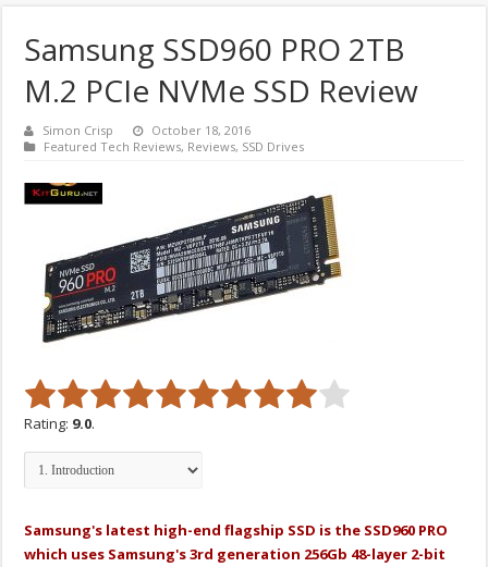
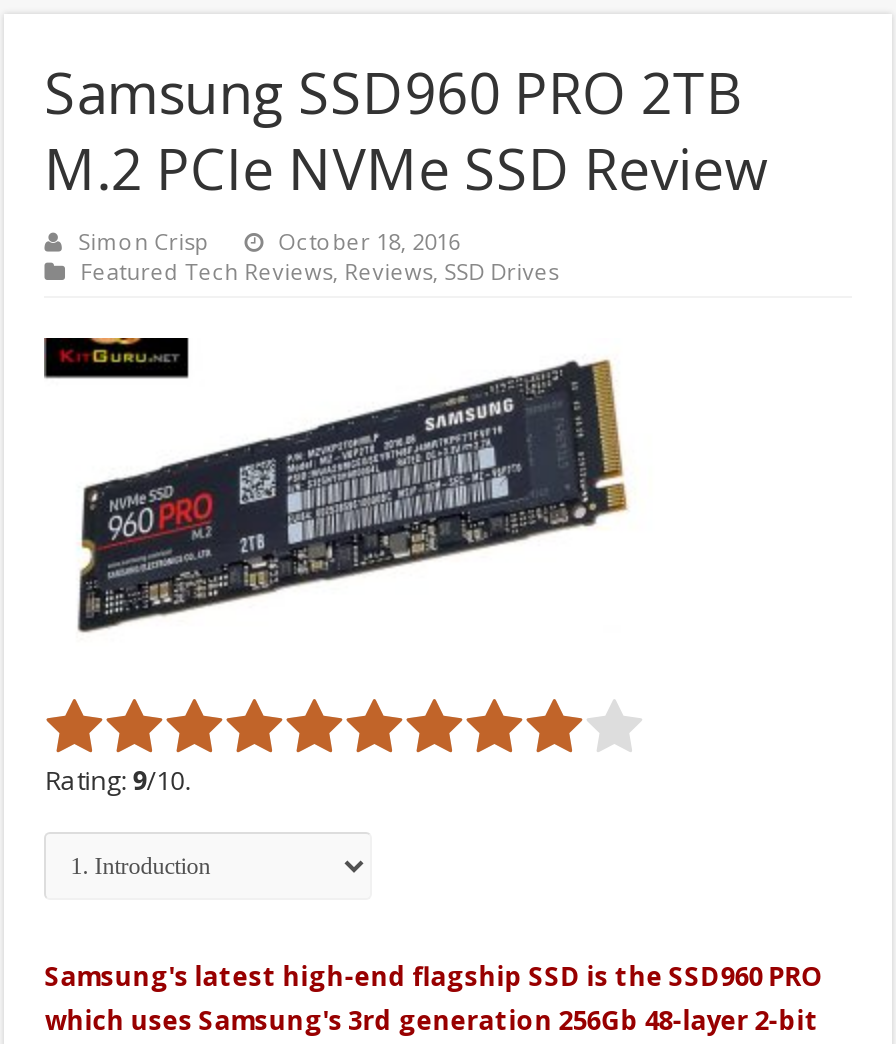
- Rating: 9.0.
+ Rating: 9/10.
